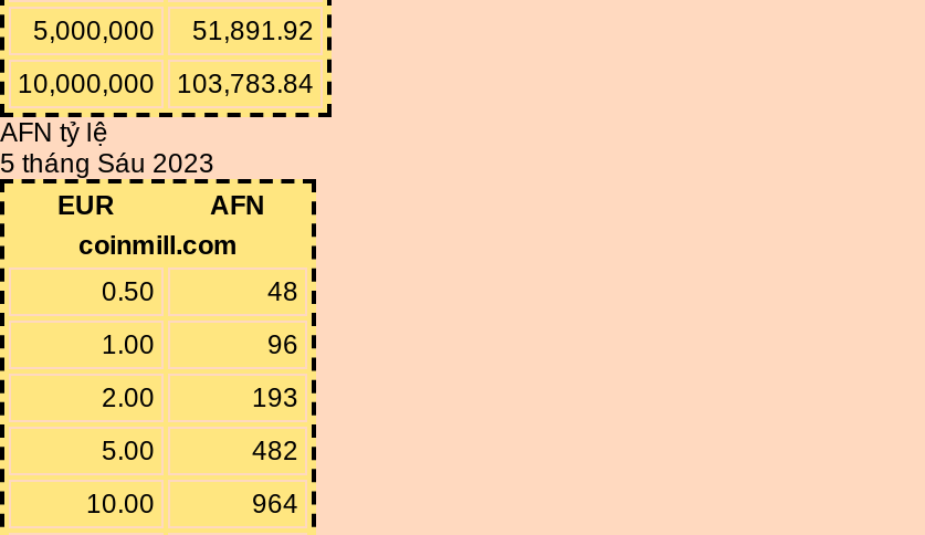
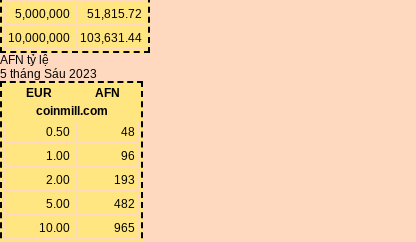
- 5,000,000 51,891.92
+ 5,000,000 51,815.72

- 10,000,000 103,783.84
+ 10,000,000 103,631.44

- 964
+ 965
